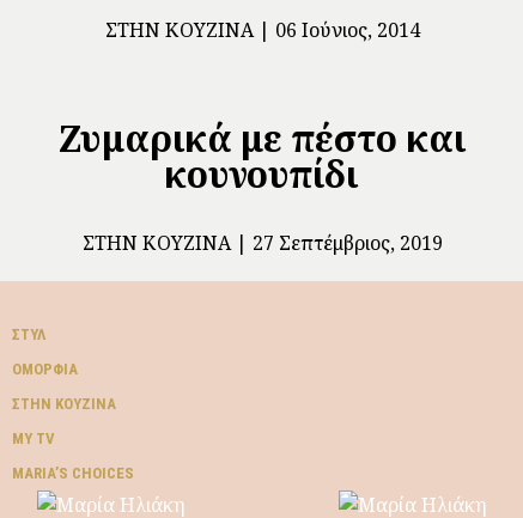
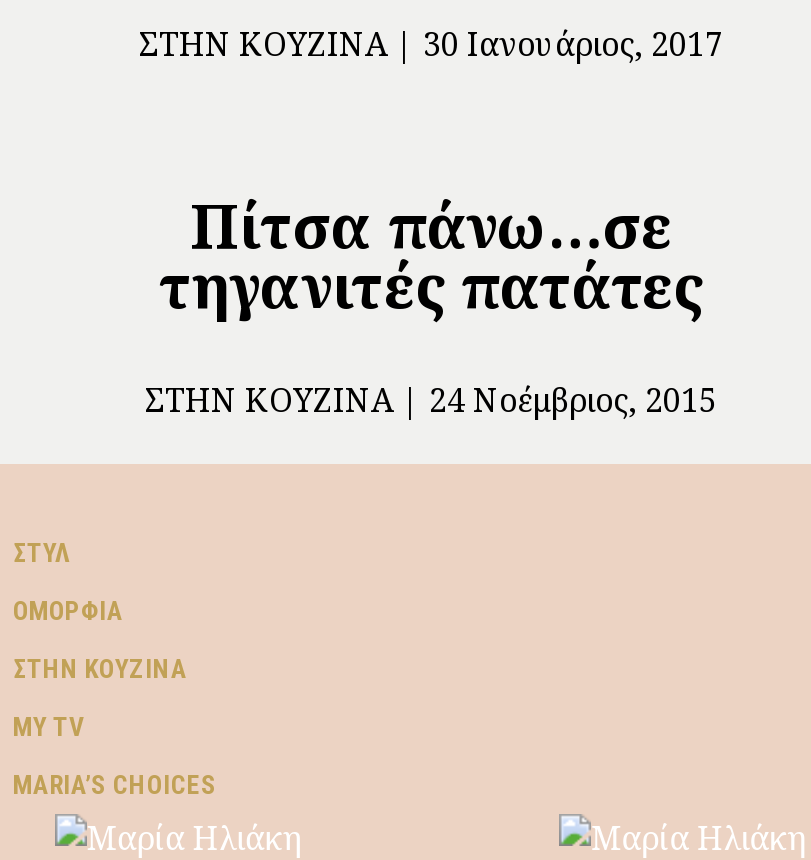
- ΣΤΗΝ ΚΟΥΖΊΝΑ 06 Ιούνιος, 2014
+ ΣΤΗΝ ΚΟΥΖΊΝΑ 30 Ιανουάριος, 2017

- Ζυμαρικά με πέστο και
- κουνουπίδι
+ Πίτσα πάνω…σε
+ τηγανιτές πατάτες

- ΣΤΗΝ ΚΟΥΖΊΝΑ 27 Σεπτέμβριος, 2019
+ ΣΤΗΝ ΚΟΥΖΊΝΑ 24 Νοέμβριος, 2015
